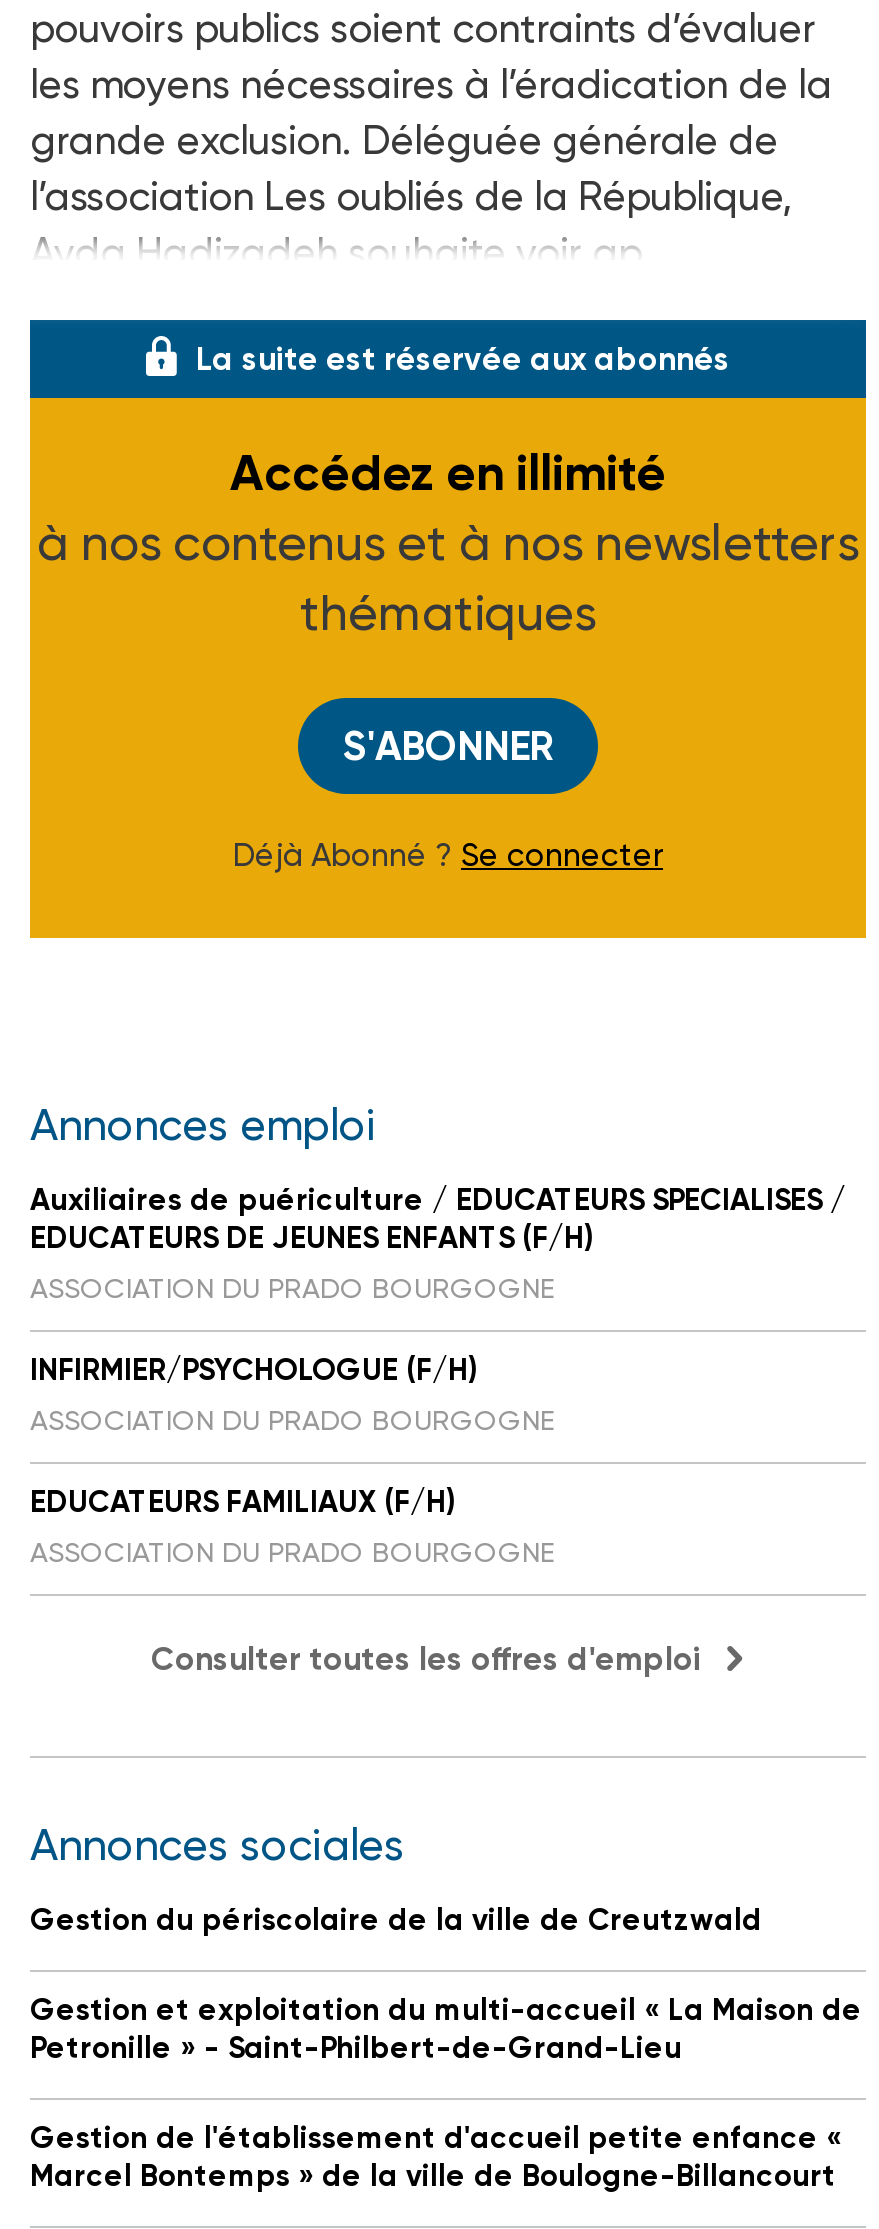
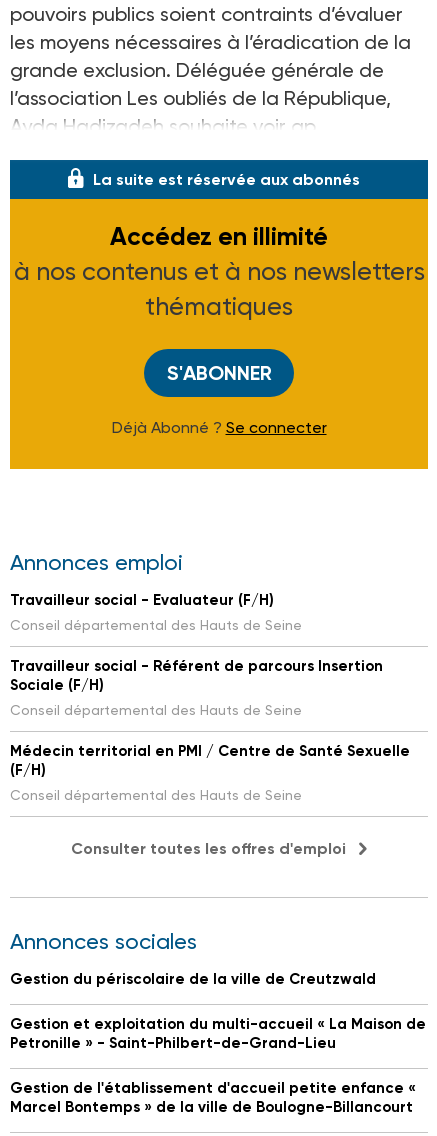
- Auxiliaires de puériculture / EDUCATEURS SPECIALISES /
- EDUCATEURS DE JEUNES ENFANTS (F/H)
- ASSOCIATION DU PRADO BOURGOGNE
+ Travailleur social - Evaluateur (F/H)
+ Conseil départemental des Hauts de Seine

- INFIRMIER/PSYCHOLOGUE (F/H)
- ASSOCIATION DU PRADO BOURGOGNE
+ Travailleur social - Référent de parcours Insertion
+ Sociale (F/H)
+ Conseil départemental des Hauts de Seine

- EDUCATEURS FAMILIAUX (F/H)
- ASSOCIATION DU PRADO BOURGOGNE
+ Médecin territorial en PMI / Centre de Santé Sexuelle
+ (F/H)
+ Conseil départemental des Hauts de Seine
